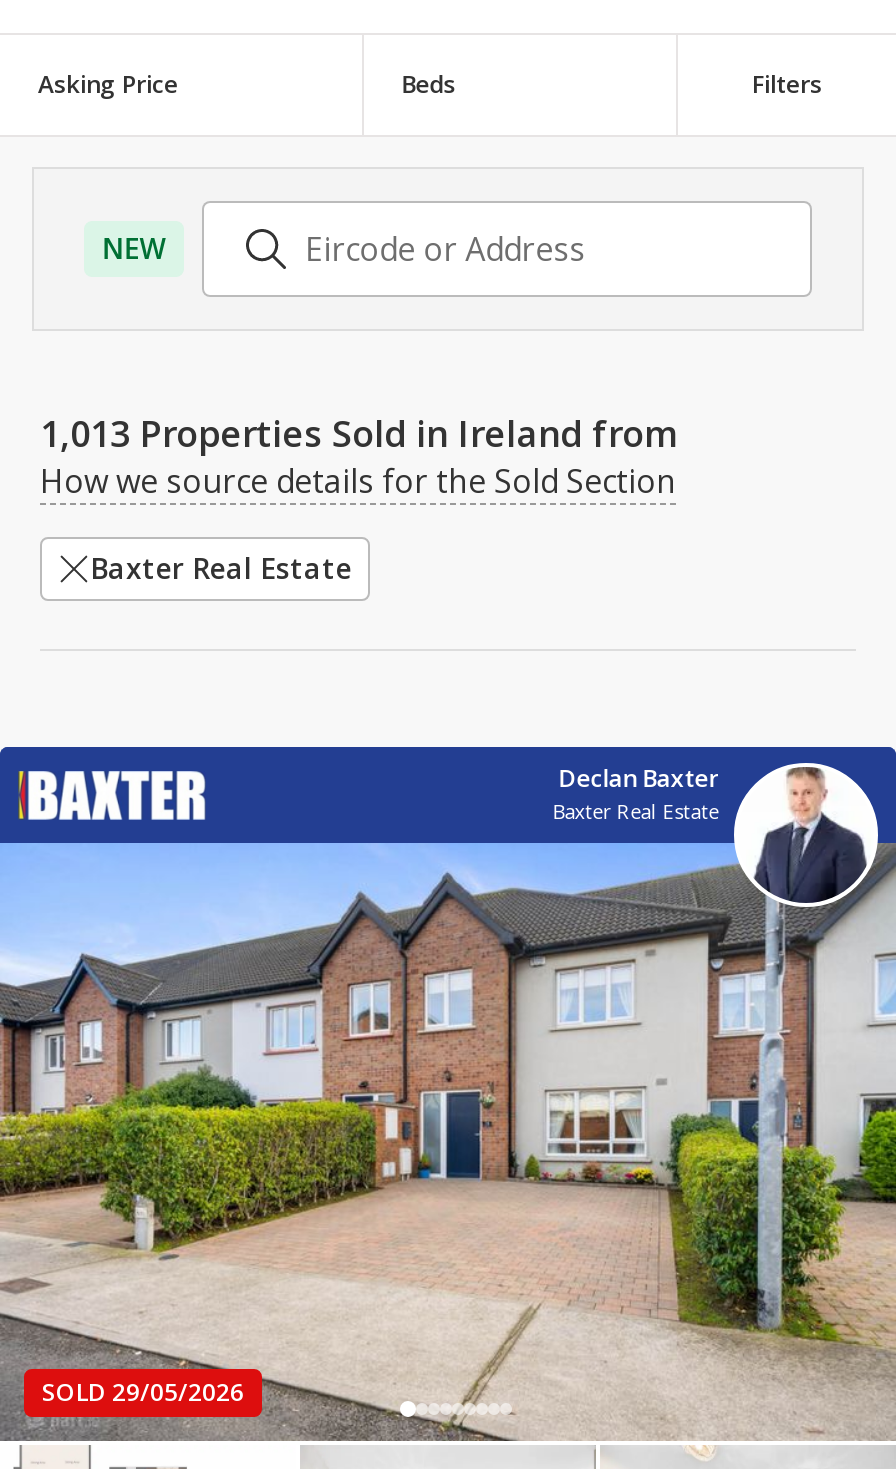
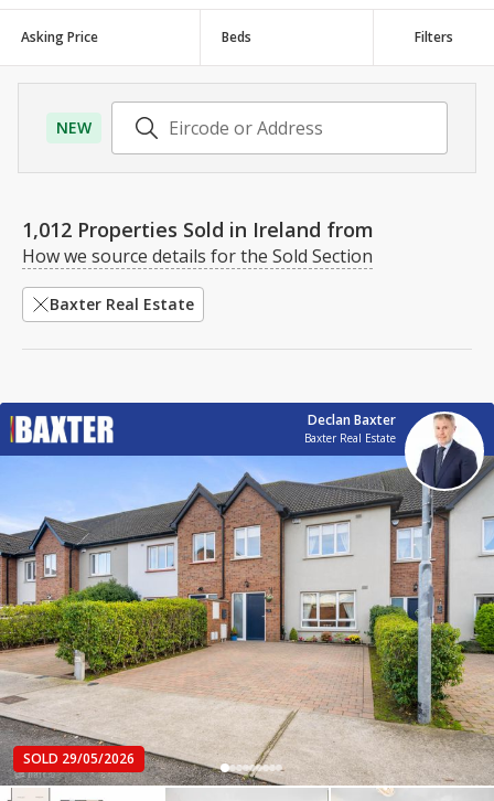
- 1,013 Properties Sold in Ireland from
+ 1,012 Properties Sold in Ireland from
